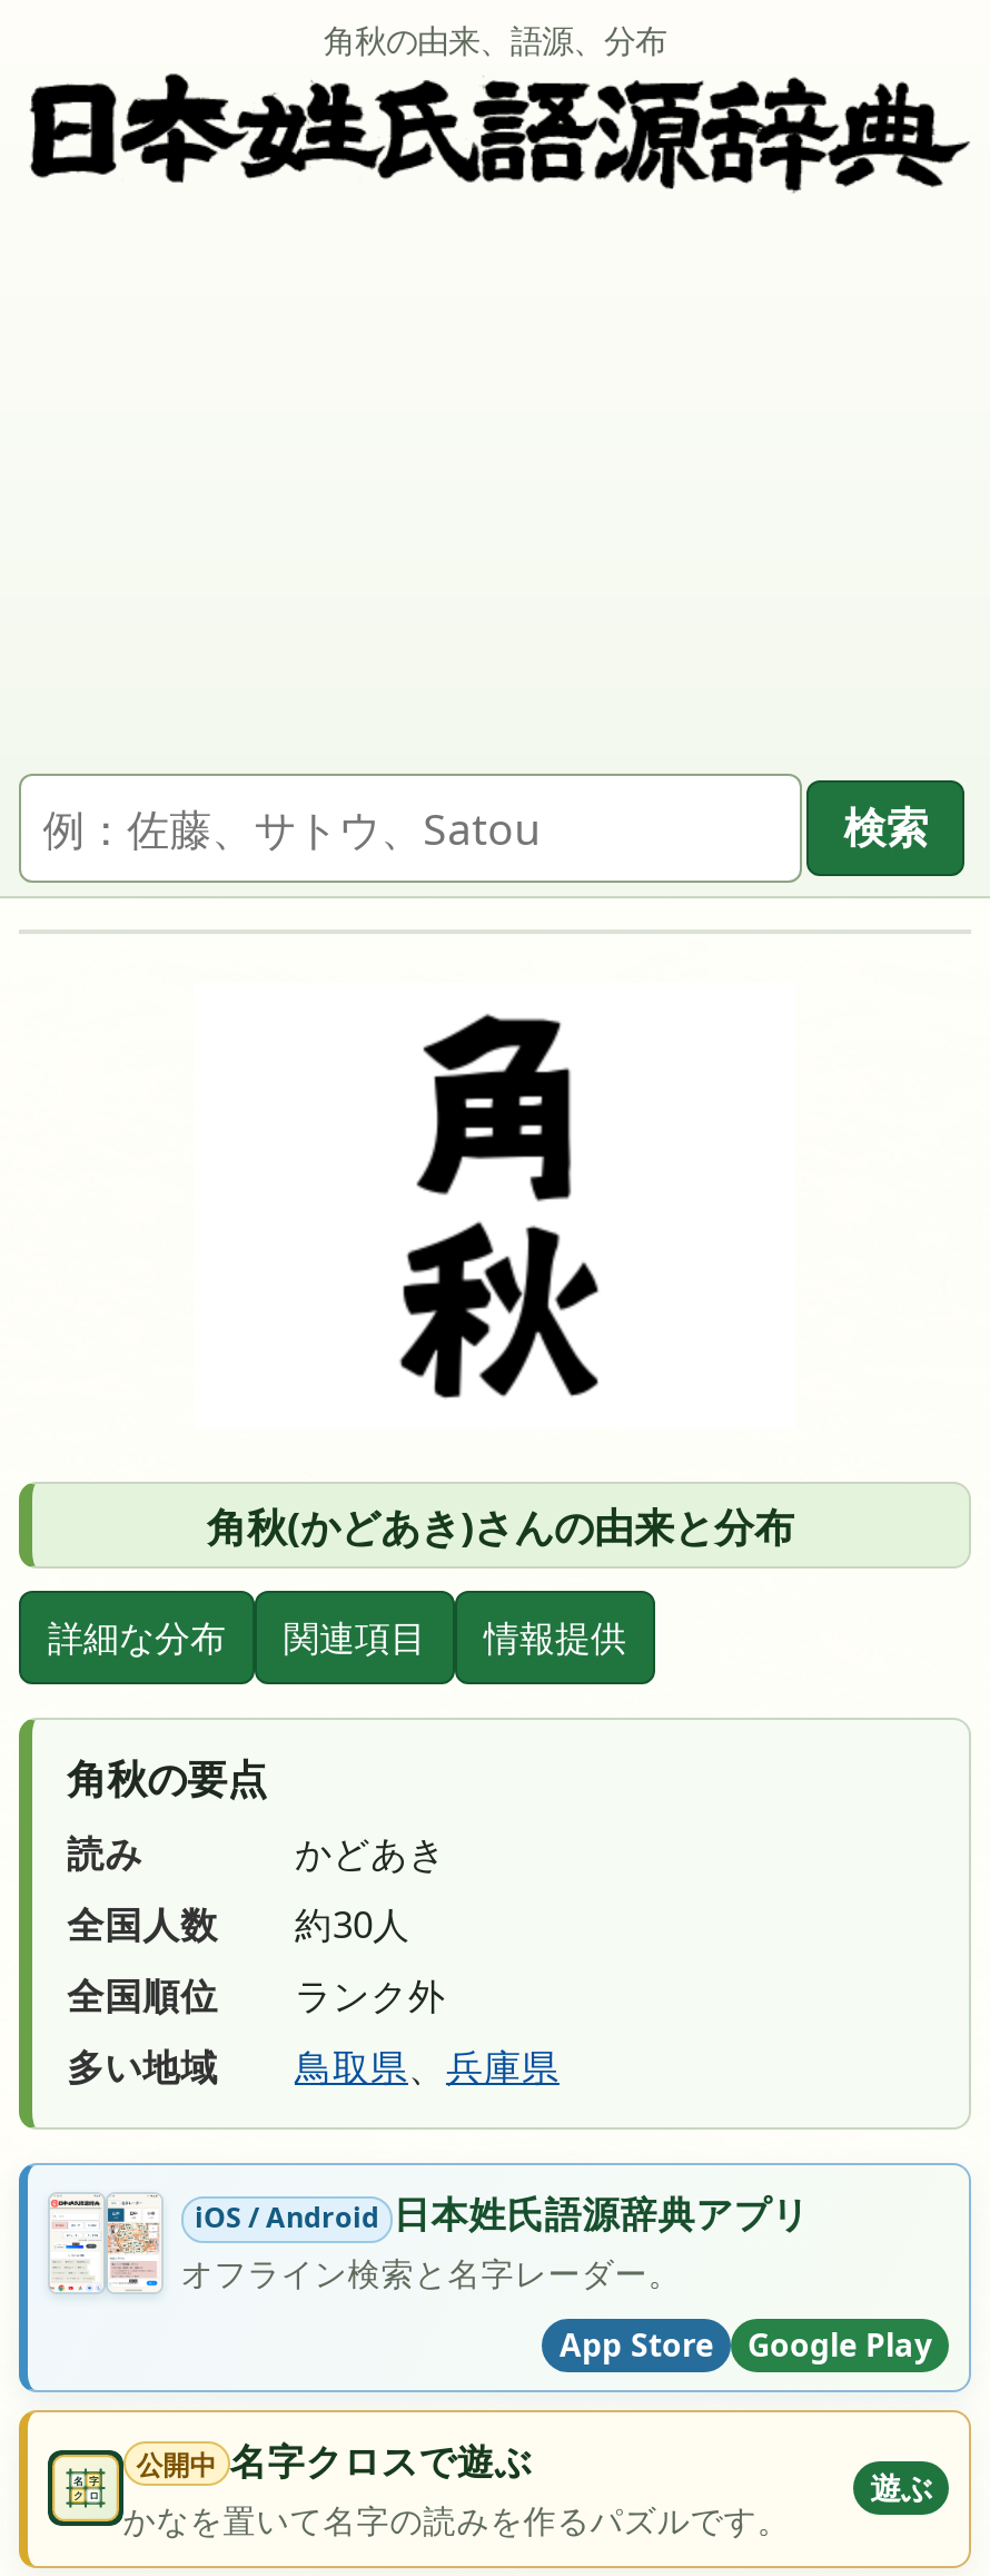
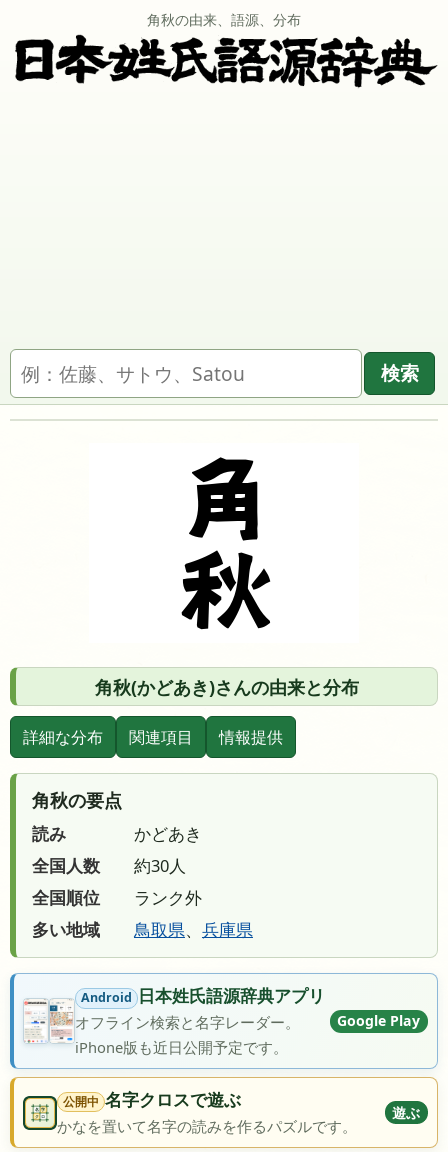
- [image]
- iOS / Android 日本姓氏語源辞典アプリ
+ [image]
+ Android 日本姓氏語源辞典アプリ

- App Store
+ iPhone版も近日公開予定です。

moved up: Google Play
